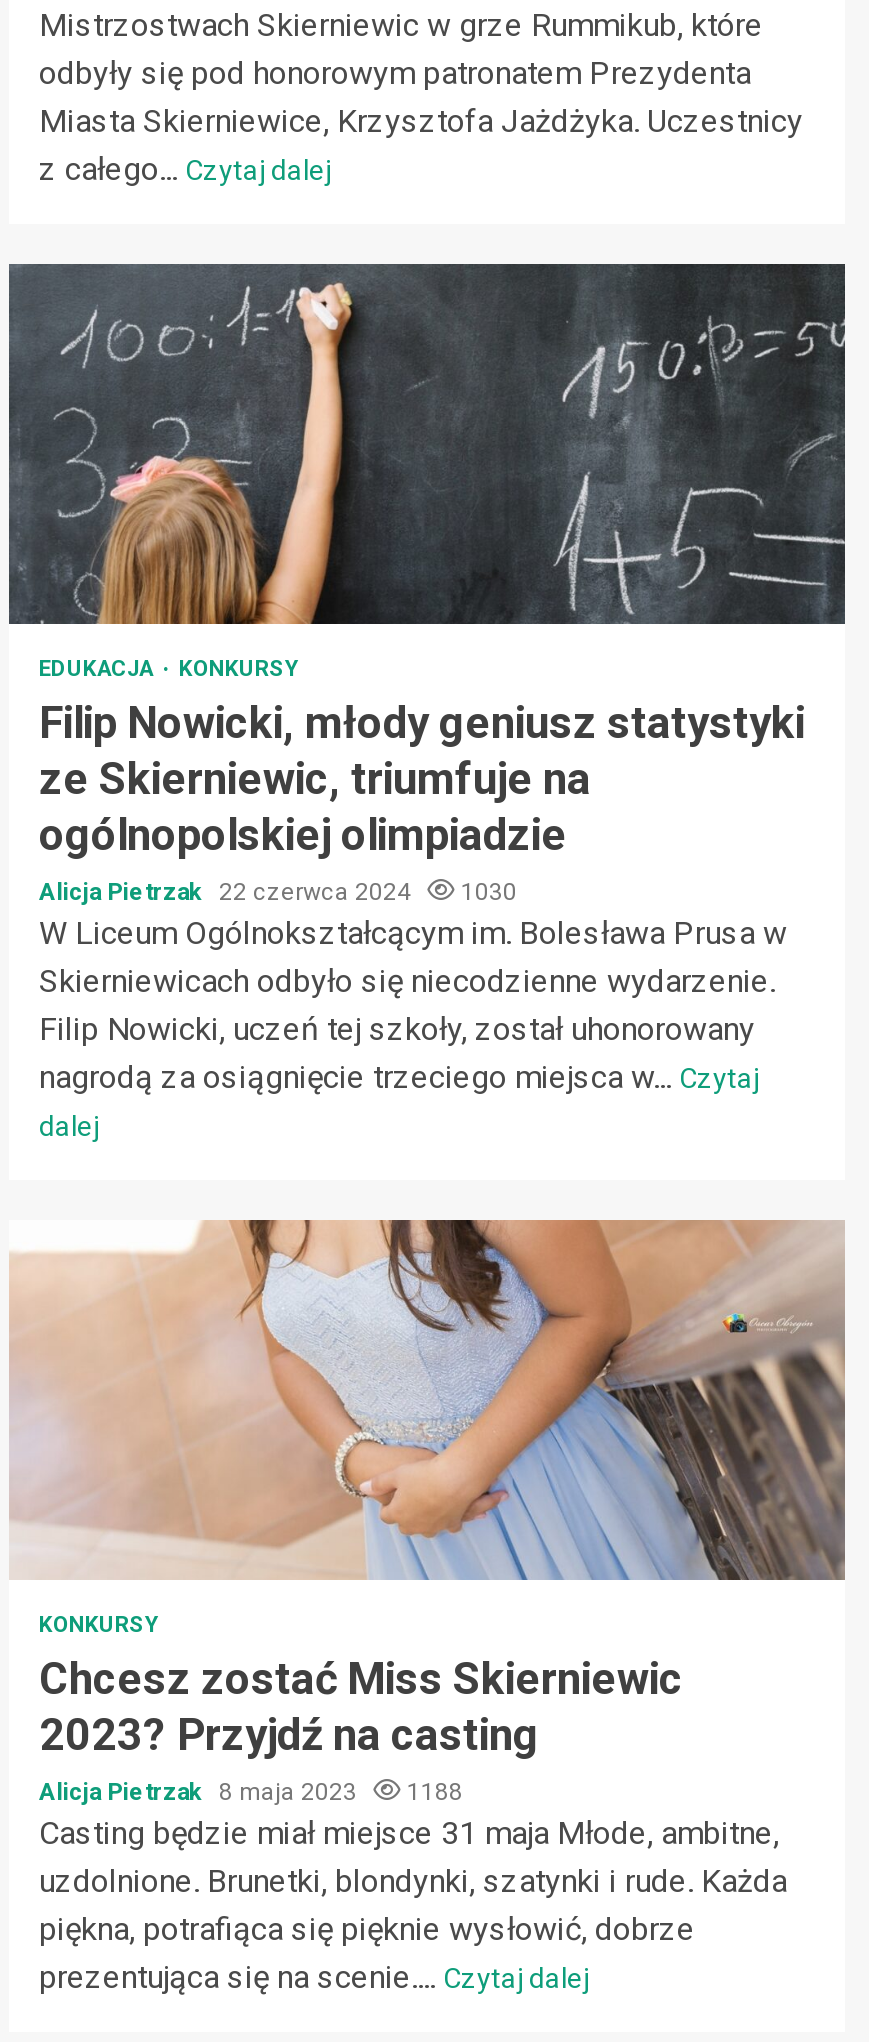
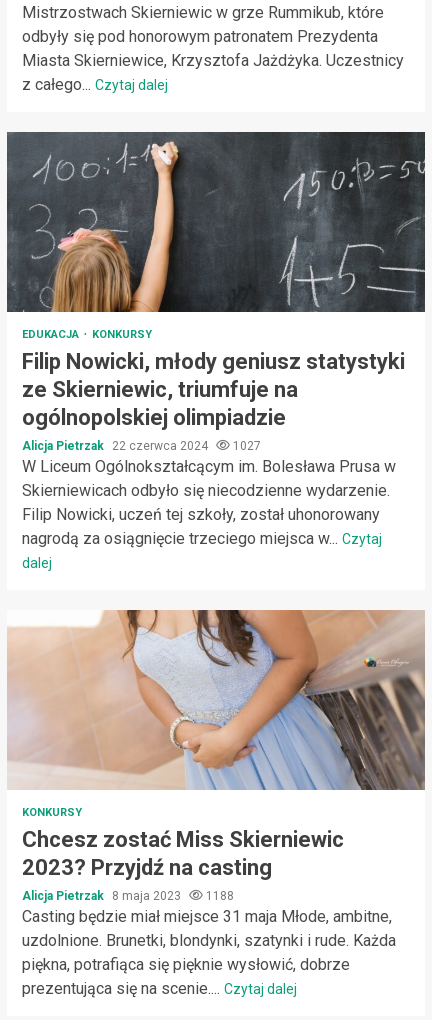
- Alicja Pietrzak 22 czerwca 2024 1030
+ Alicja Pietrzak 22 czerwca 2024 1027
